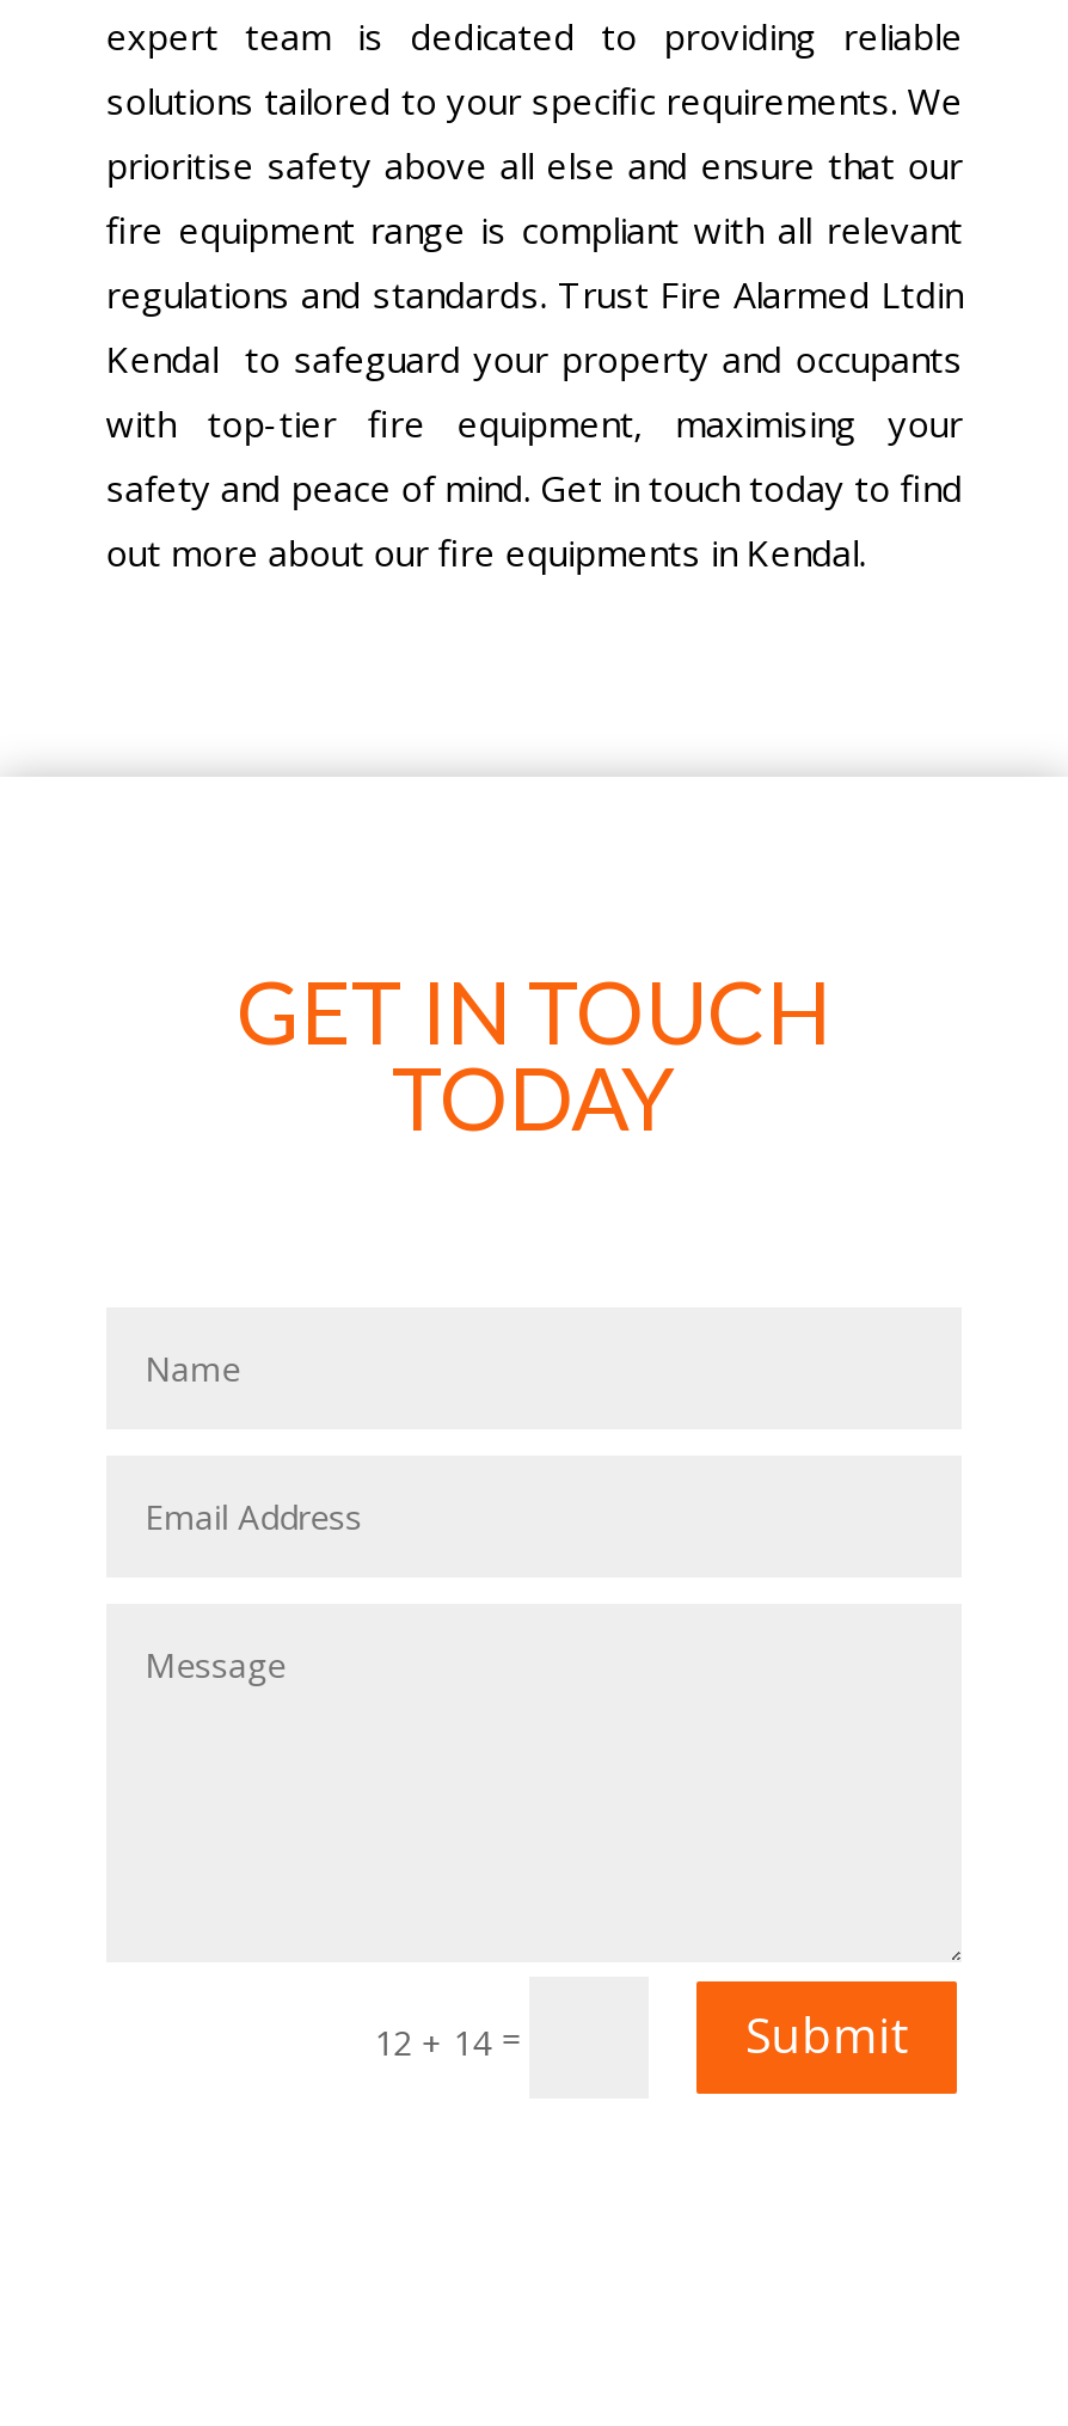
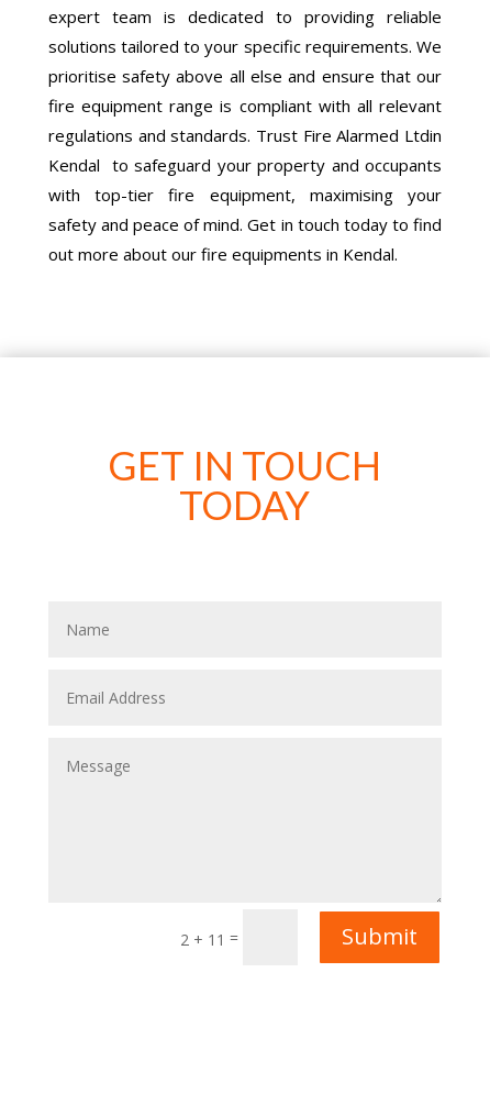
- 12 + 14 =
+ 2 + 11 =
